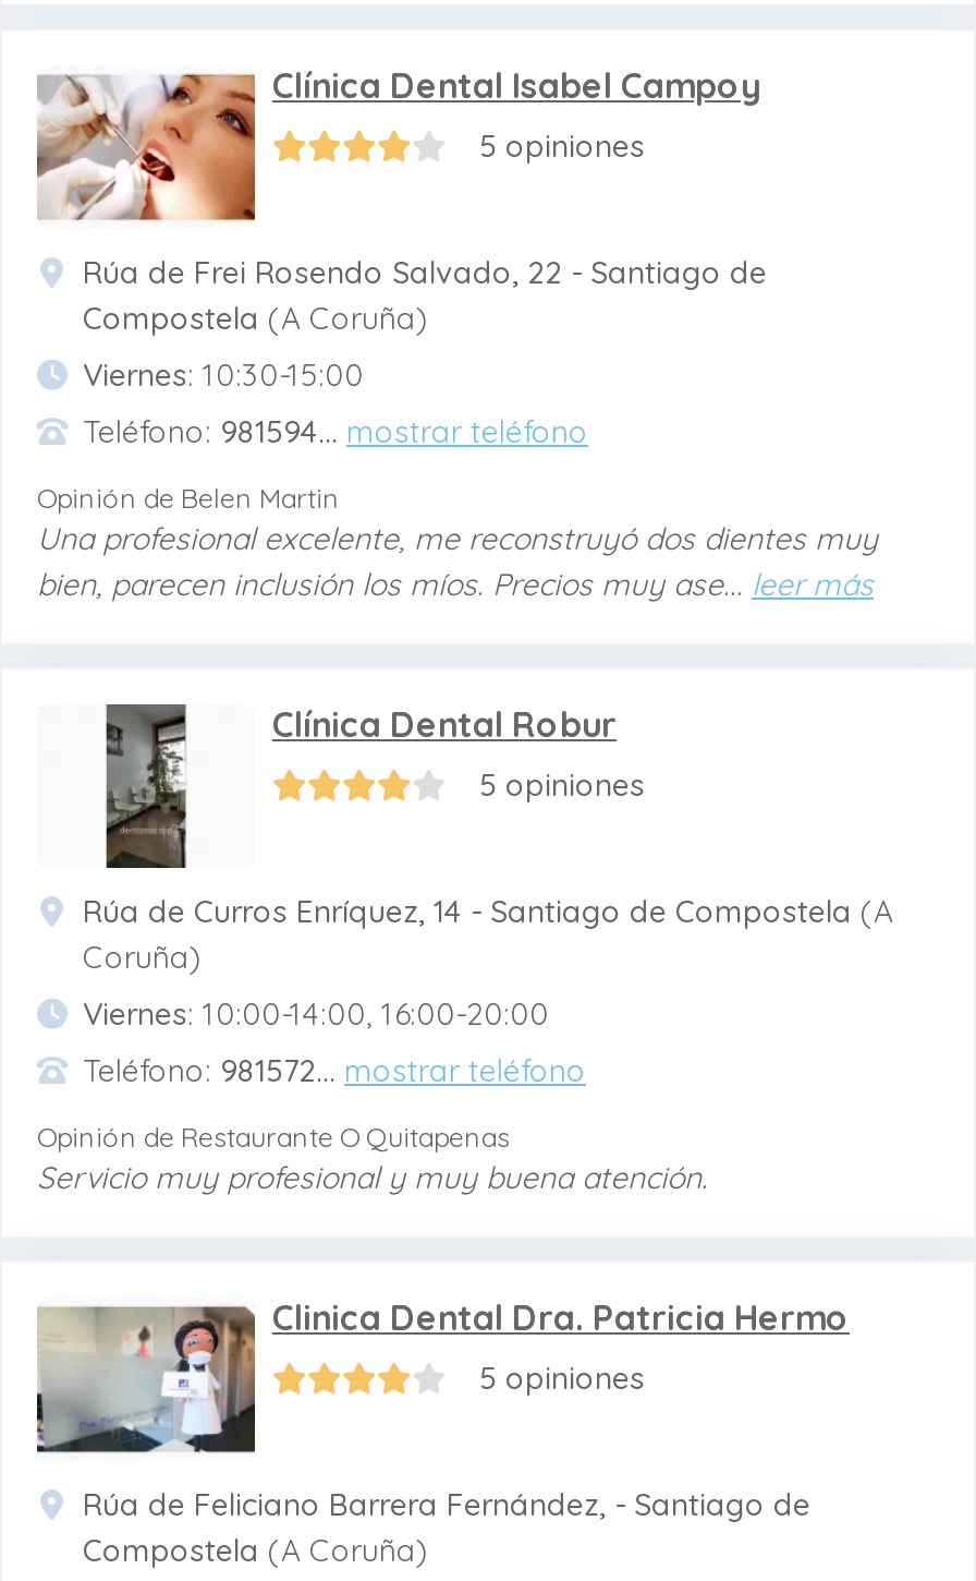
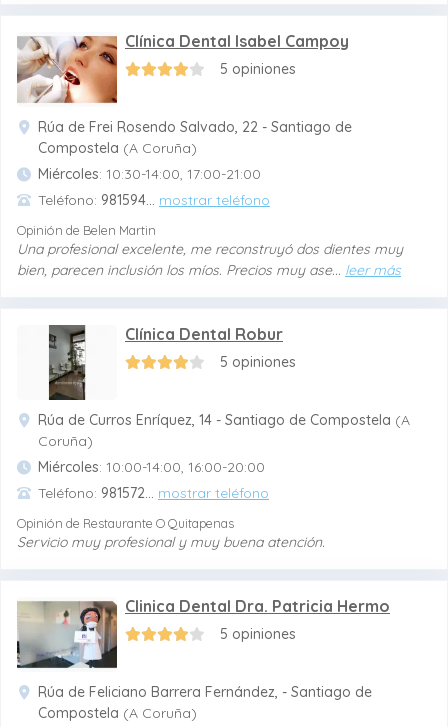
- Viernes: 10:30-15:00
+ Miércoles: 10:30-14:00, 17:00-21:00

- Viernes: 10:00-14:00, 16:00-20:00
+ Miércoles: 10:00-14:00, 16:00-20:00
